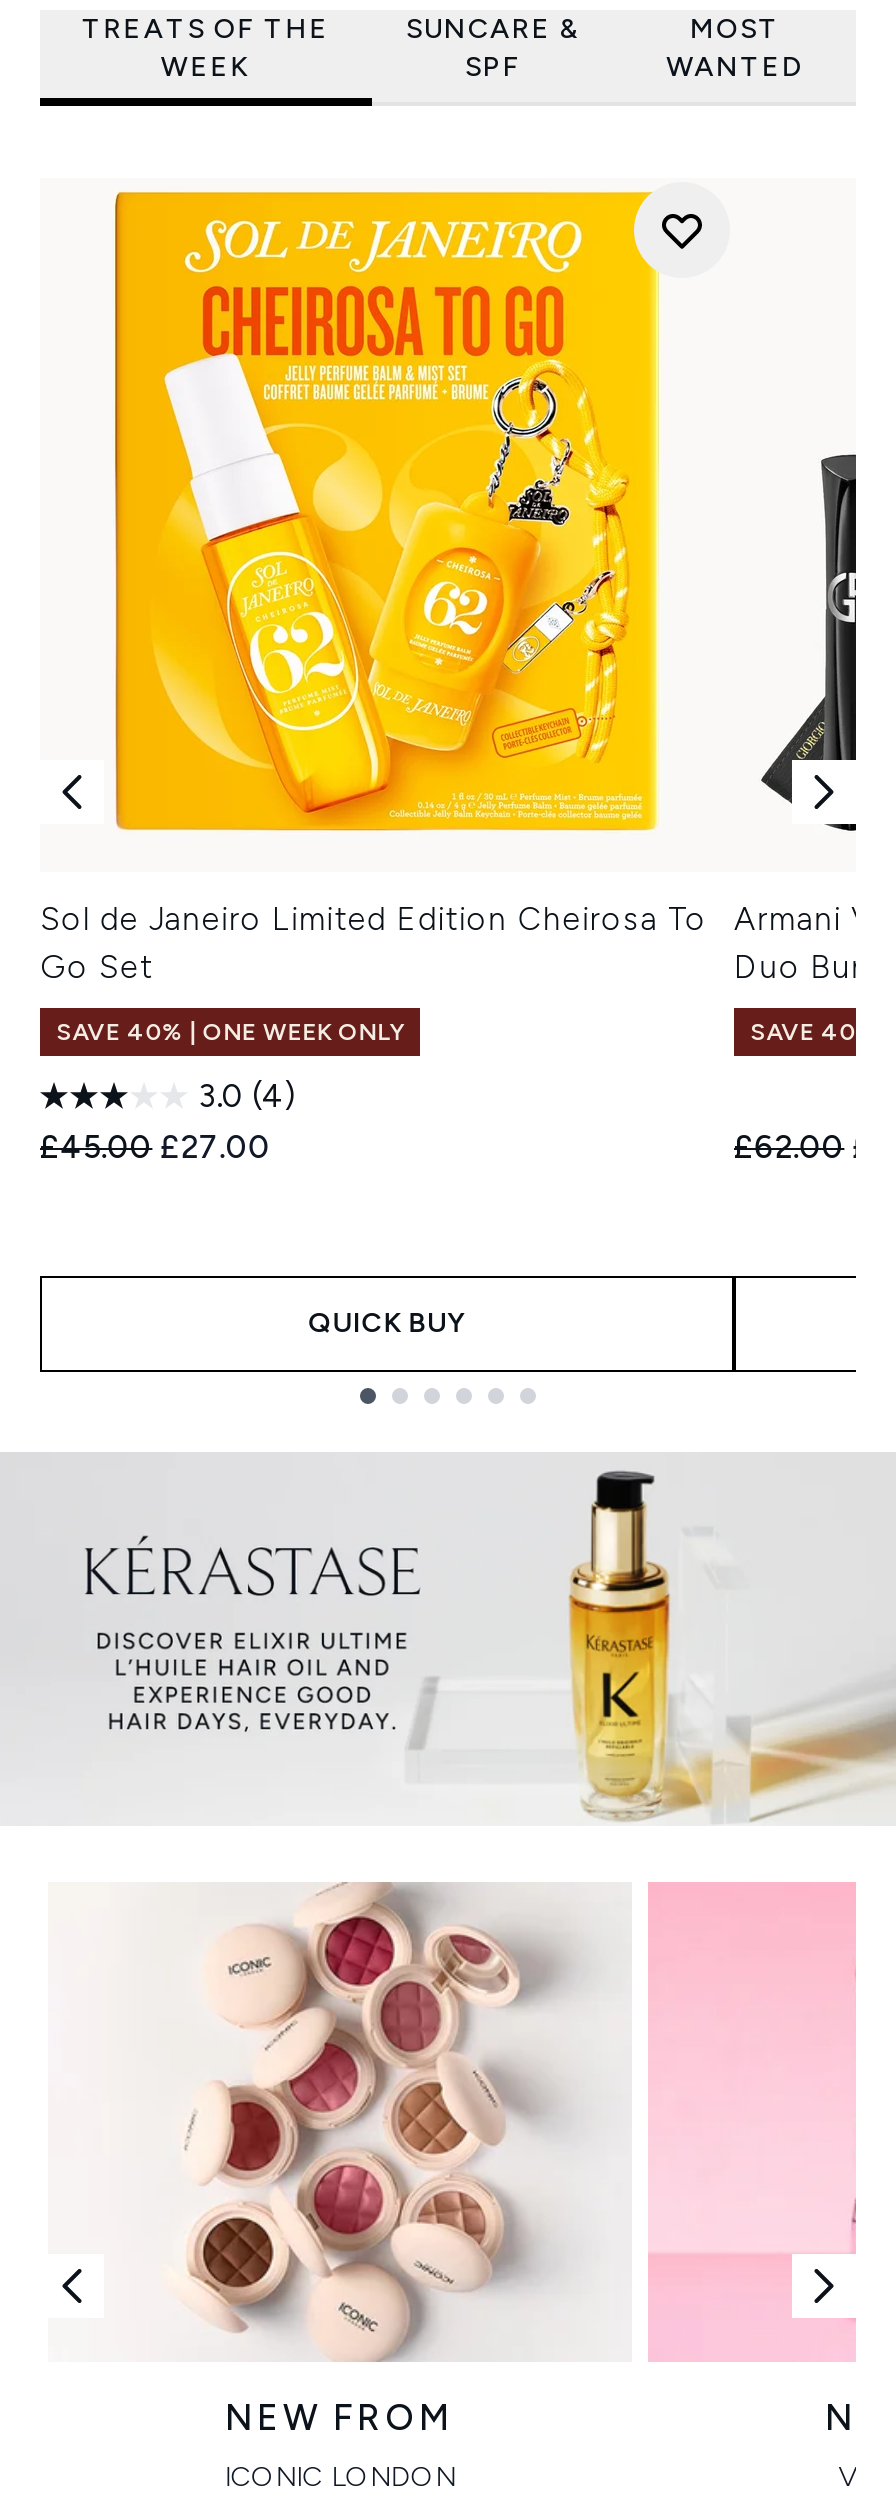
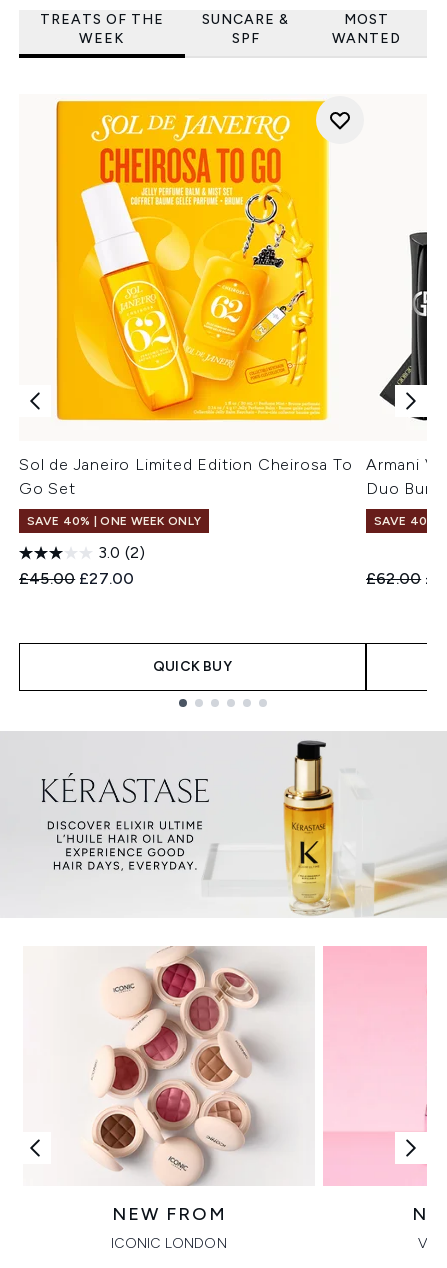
- 3.0 (4)
+ 3.0 (2)
